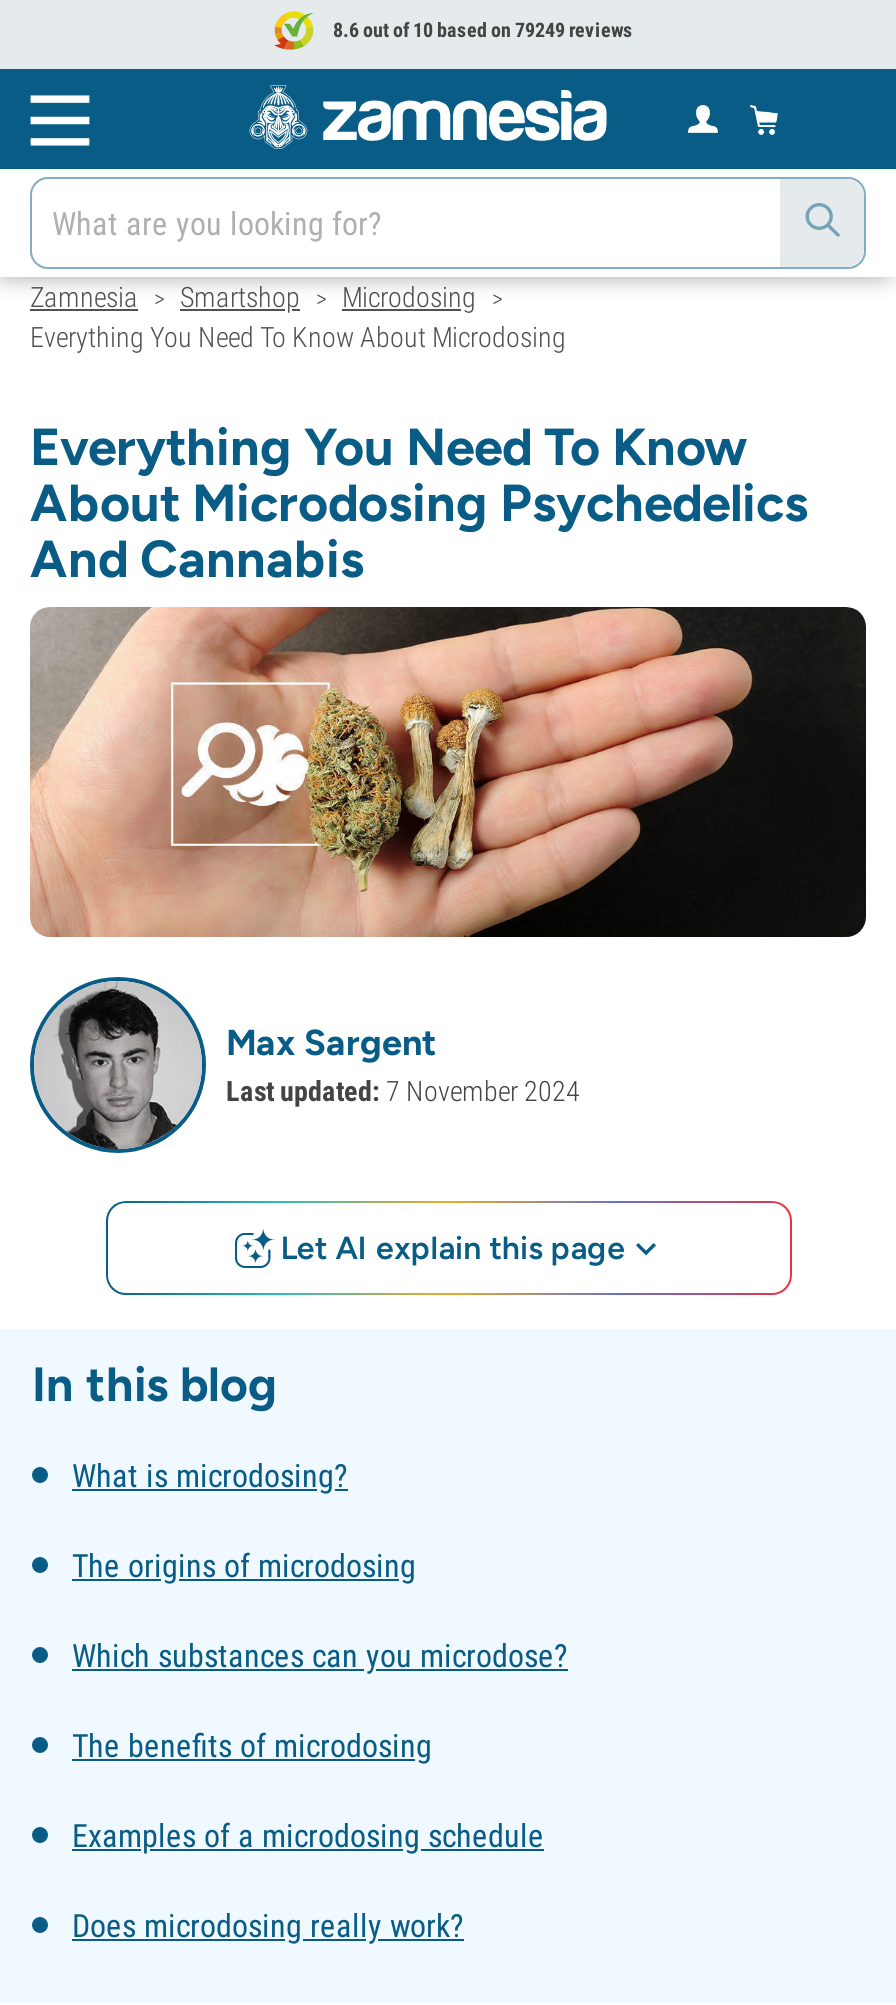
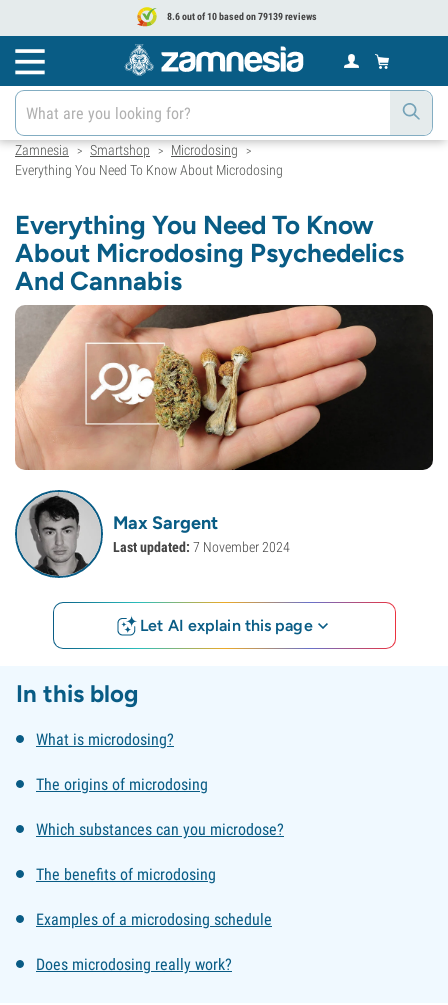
- 8.6 out of 10 based on 79249 reviews
+ 8.6 out of 10 based on 79139 reviews
